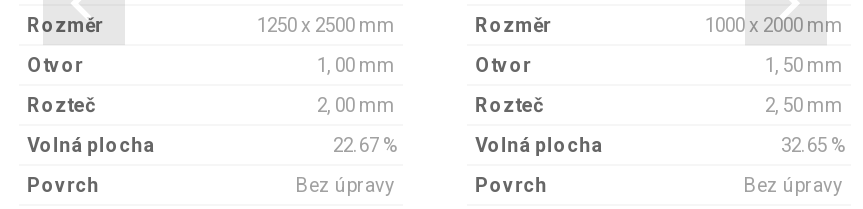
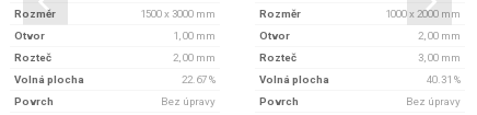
- 1250 x 2500 mm
+ 1500 x 3000 mm

- 1, 50 mm
+ 2, 00 mm

- 2, 50 mm
+ 3, 00 mm

- 32.65 %
+ 40.31 %
